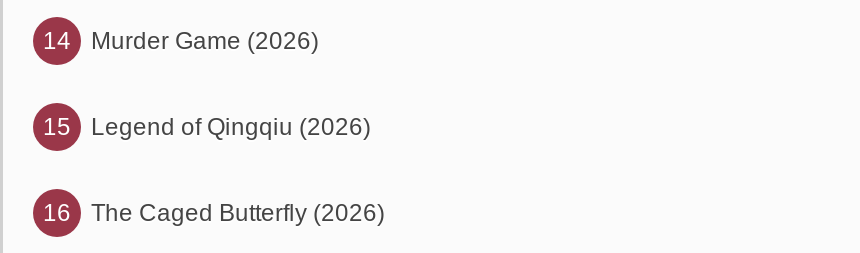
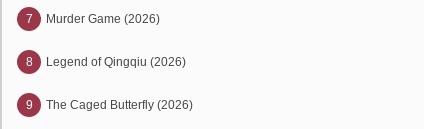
- 14 Murder Game (2026)
+ 7 Murder Game (2026)

- 15 Legend of Qingqiu (2026)
+ 8 Legend of Qingqiu (2026)

- 16 The Caged Butterfly (2026)
+ 9 The Caged Butterfly (2026)
